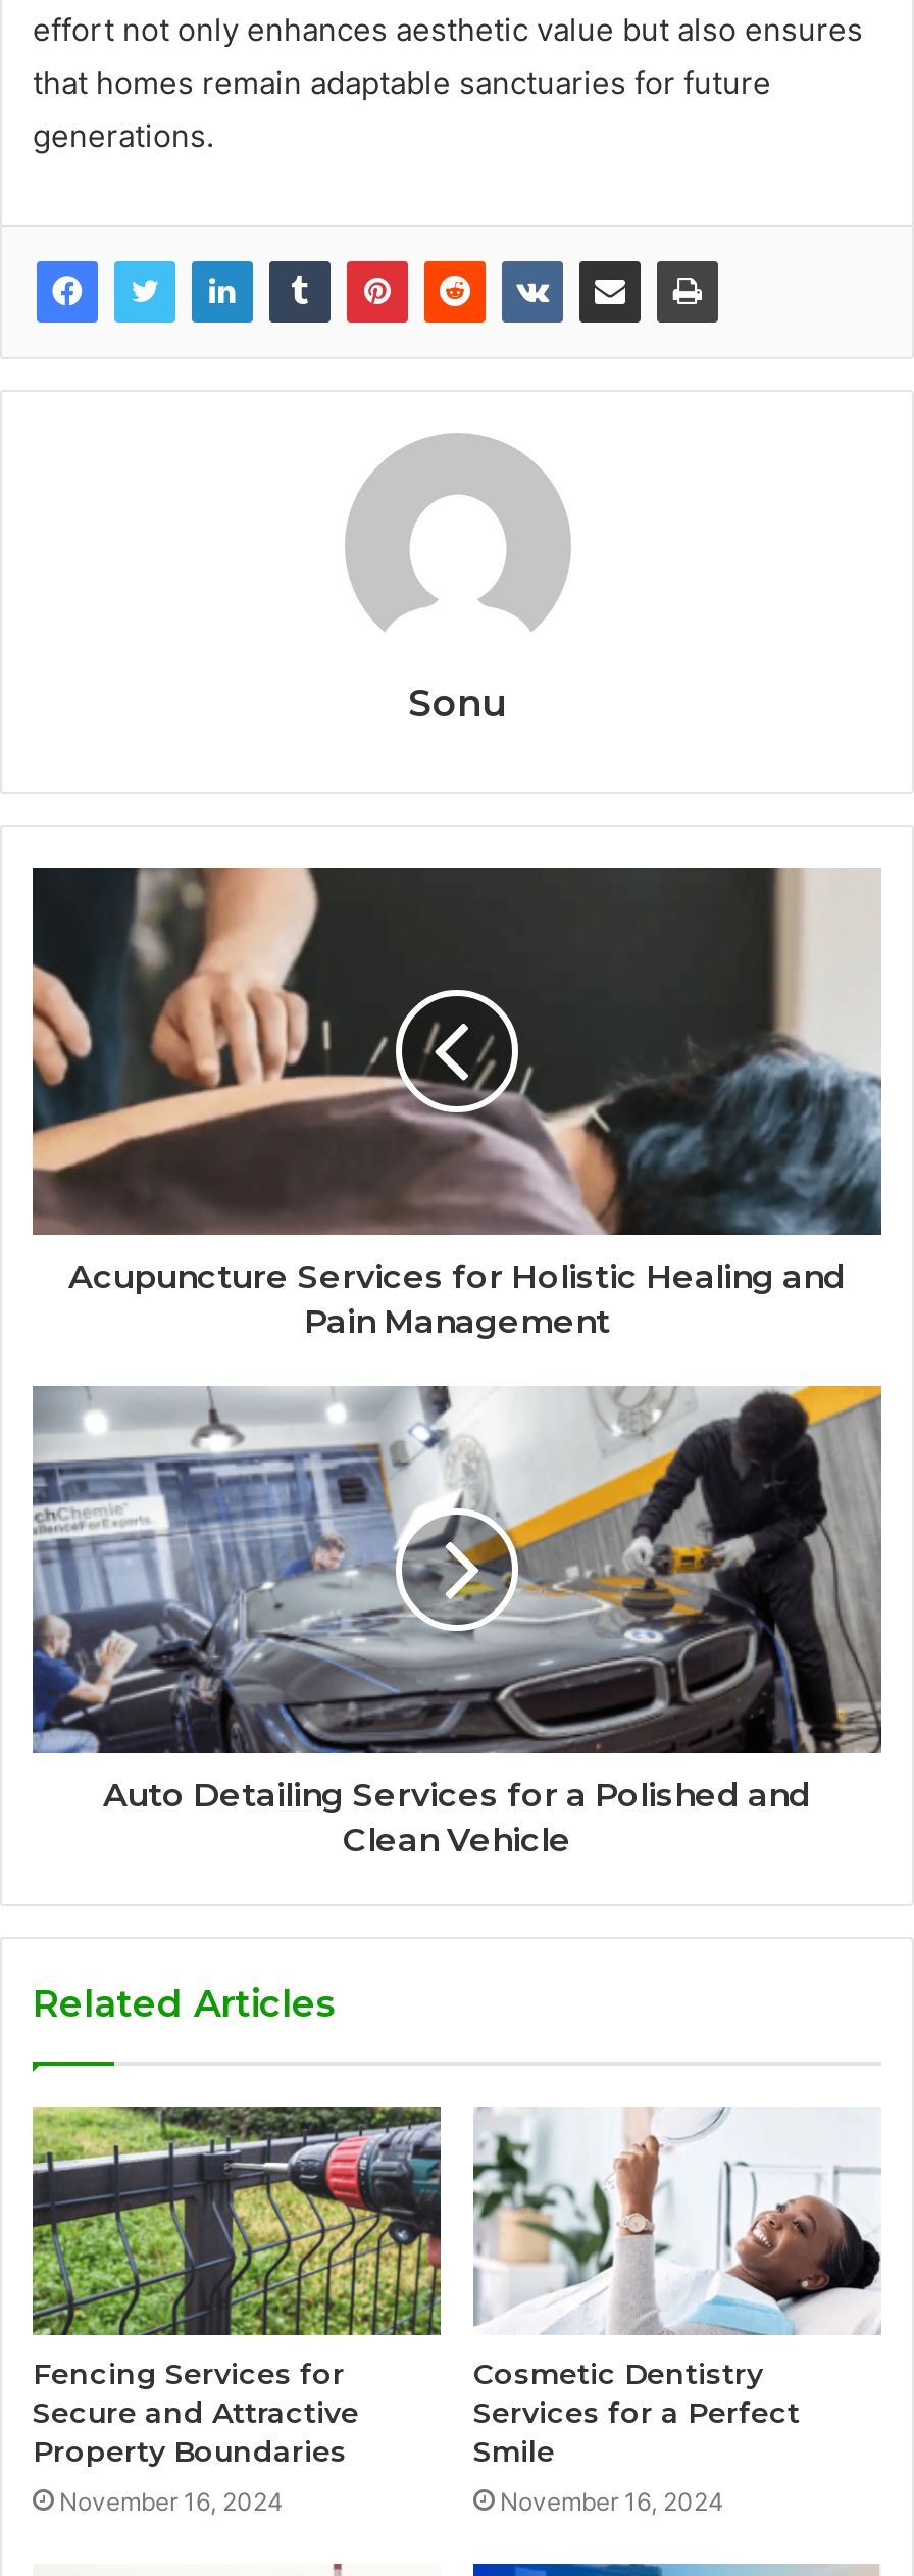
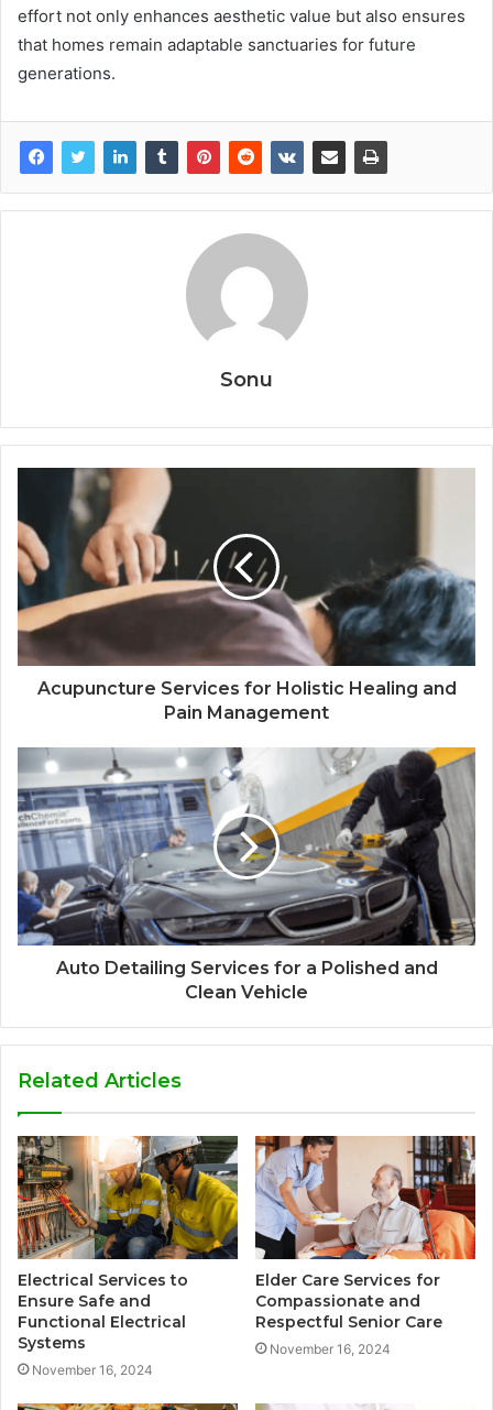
- [image]
- Fencing Services for
- Secure and Attractive
- Property Boundaries
+ [image]
+ Electrical Services to
+ Ensure Safe and
+ Functional Electrical
+ Systems

- [image]
- Cosmetic Dentistry
- Services for a Perfect
- Smile
+ [image]
+ Elder Care Services for
+ Compassionate and
+ Respectful Senior Care
